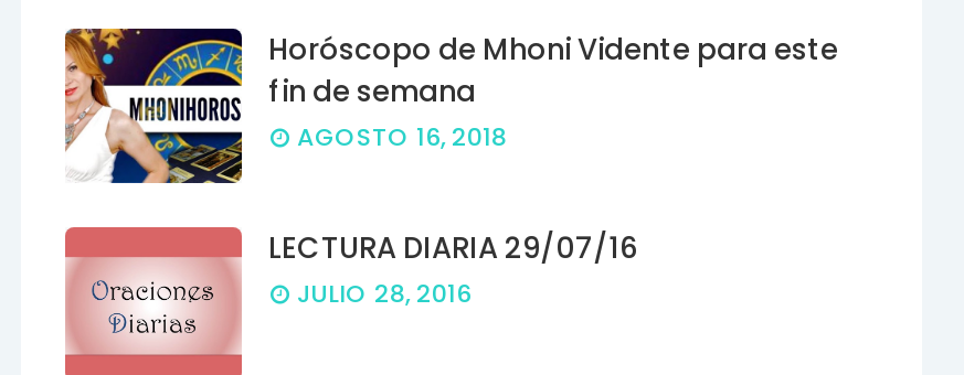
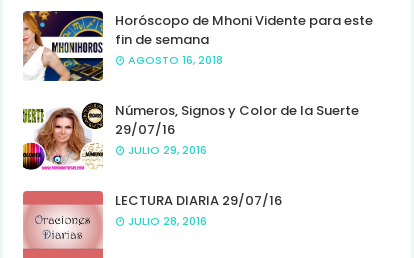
+ [image]
+ Números, Signos y Color de la Suerte
+ 29/07/16
+ JULIO 29, 2016
